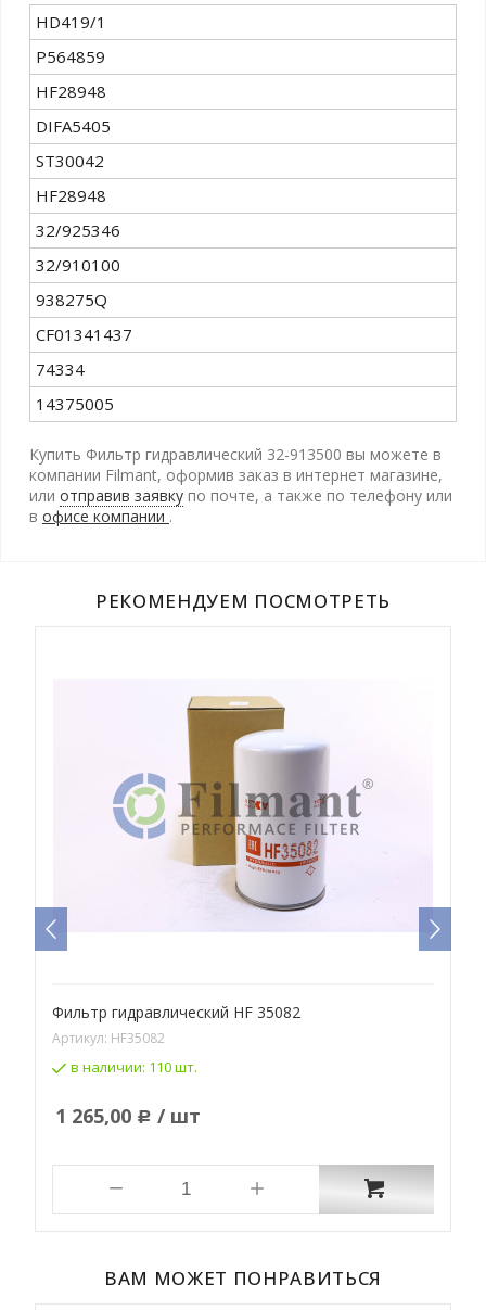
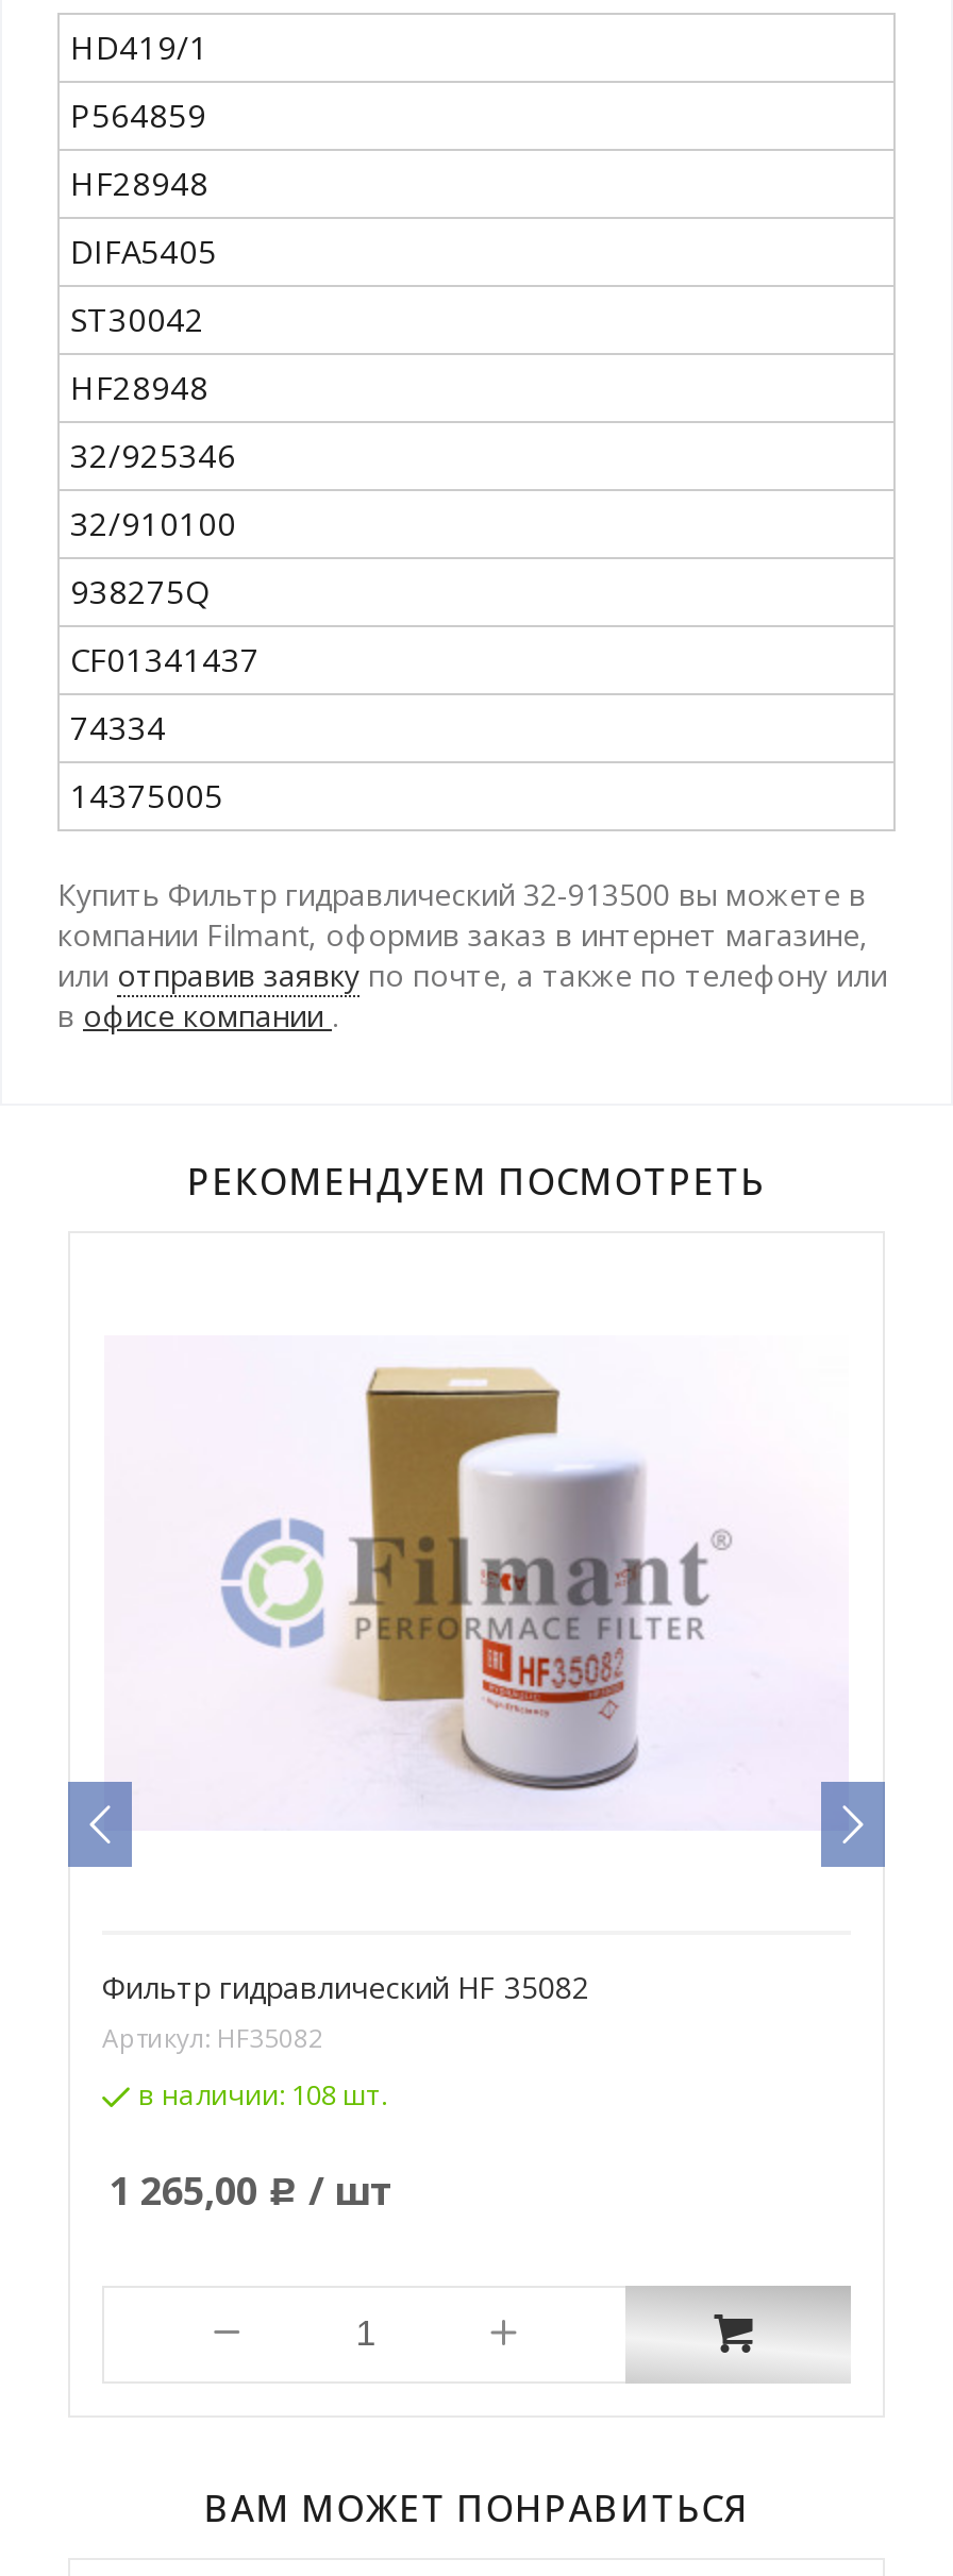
- в наличии: 110 шт.
+ в наличии: 108 шт.
